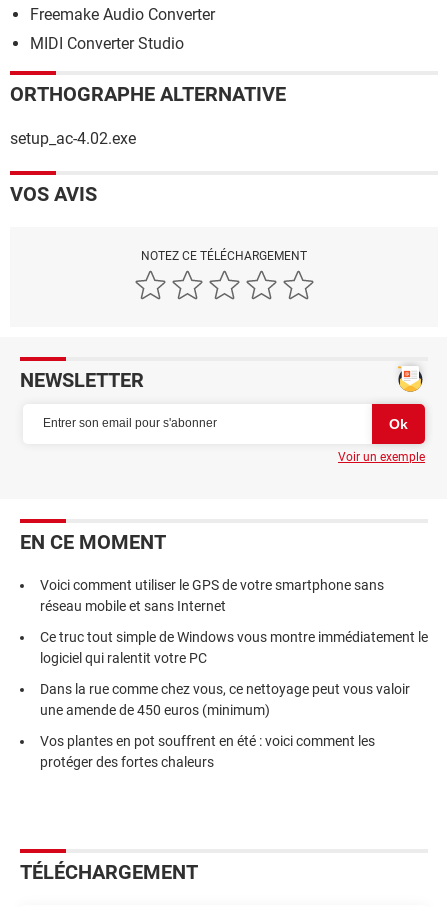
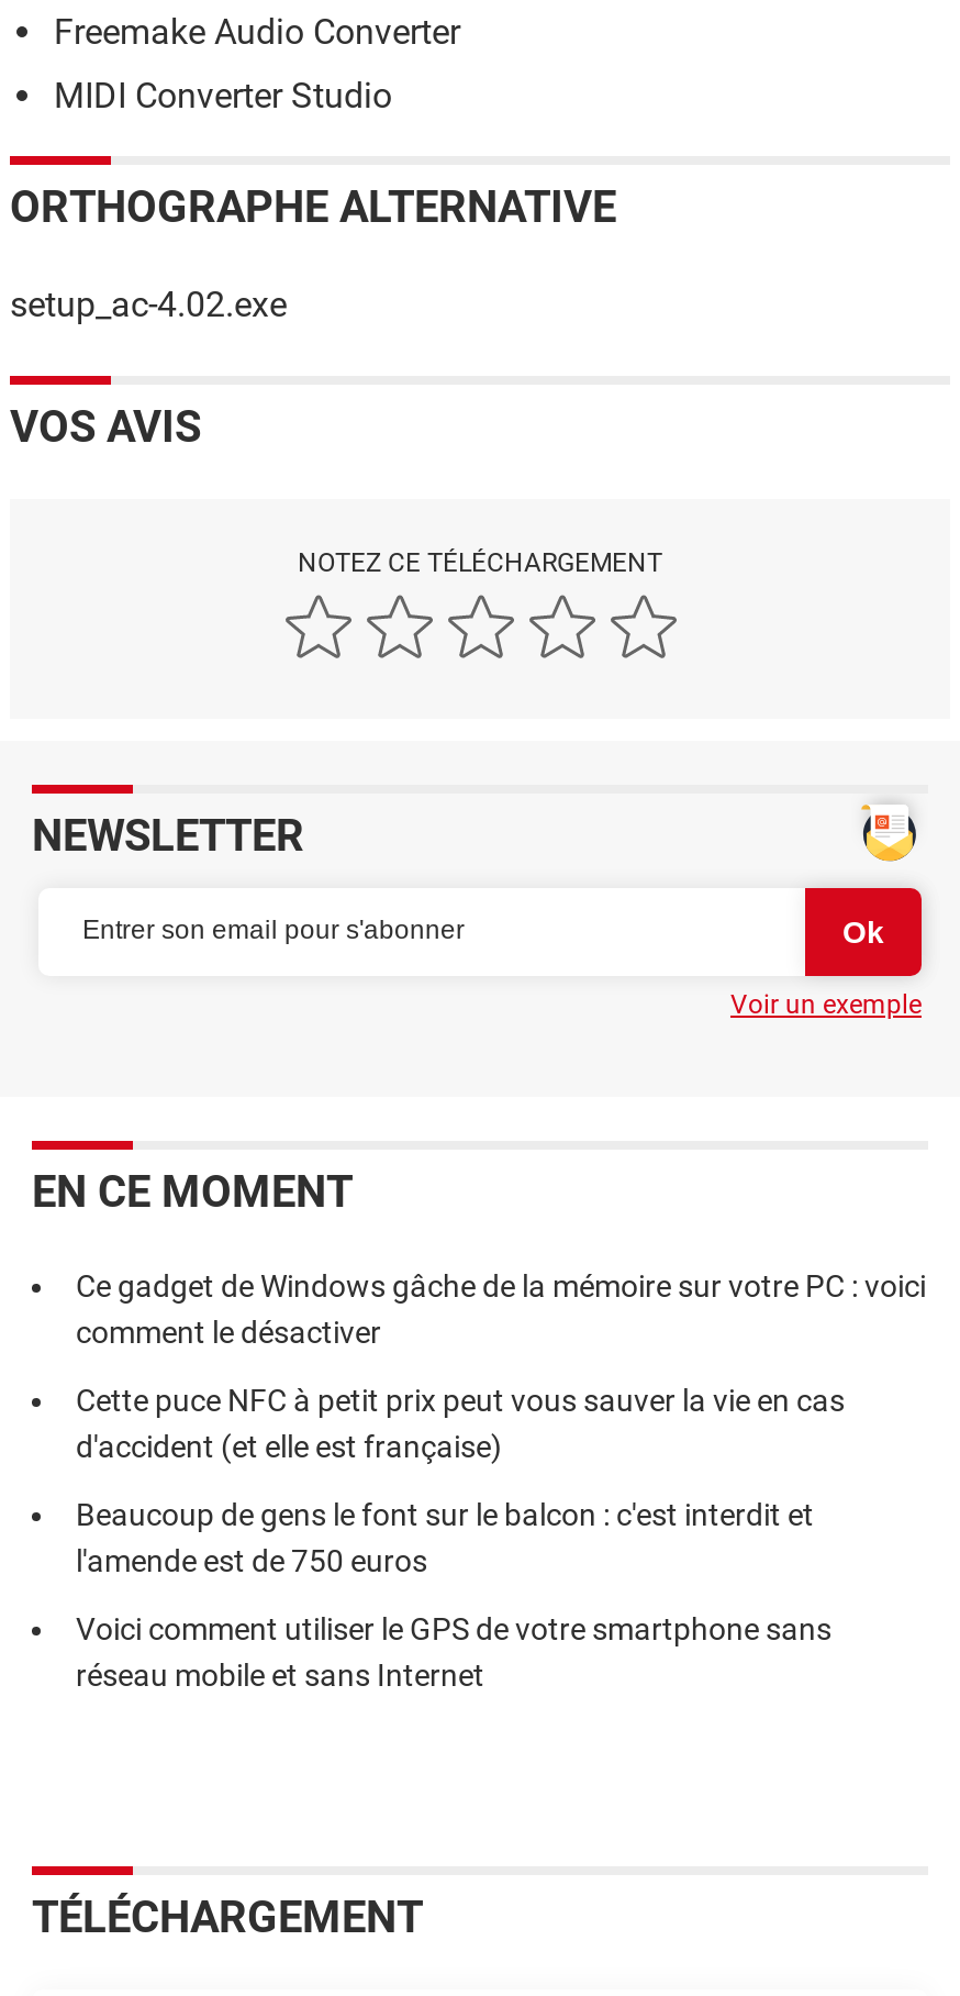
+ Ce gadget de Windows gâche de la mémoire sur votre PC : voici
+ comment le désactiver
+ Cette puce NFC à petit prix peut vous sauver la vie en cas
+ d'accident (et elle est française)
+ Beaucoup de gens le font sur le balcon : c'est interdit et
+ l'amende est de 750 euros

moved down: Voici comment utiliser le GPS de votre smartphone sans | réseau mobile et sans Internet

- Ce truc tout simple de Windows vous montre immédiatement le
- logiciel qui ralentit votre PC
- Dans la rue comme chez vous, ce nettoyage peut vous valoir
- une amende de 450 euros (minimum)
- Vos plantes en pot souffrent en été : voici comment les
- protéger des fortes chaleurs
